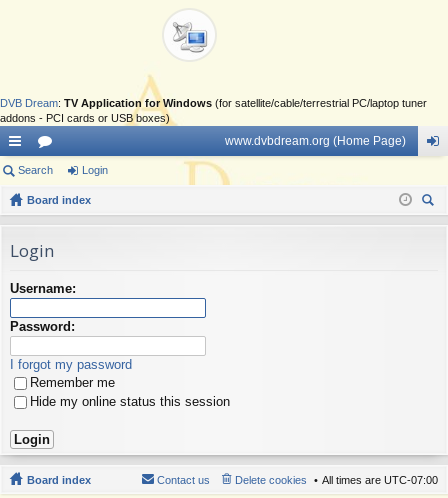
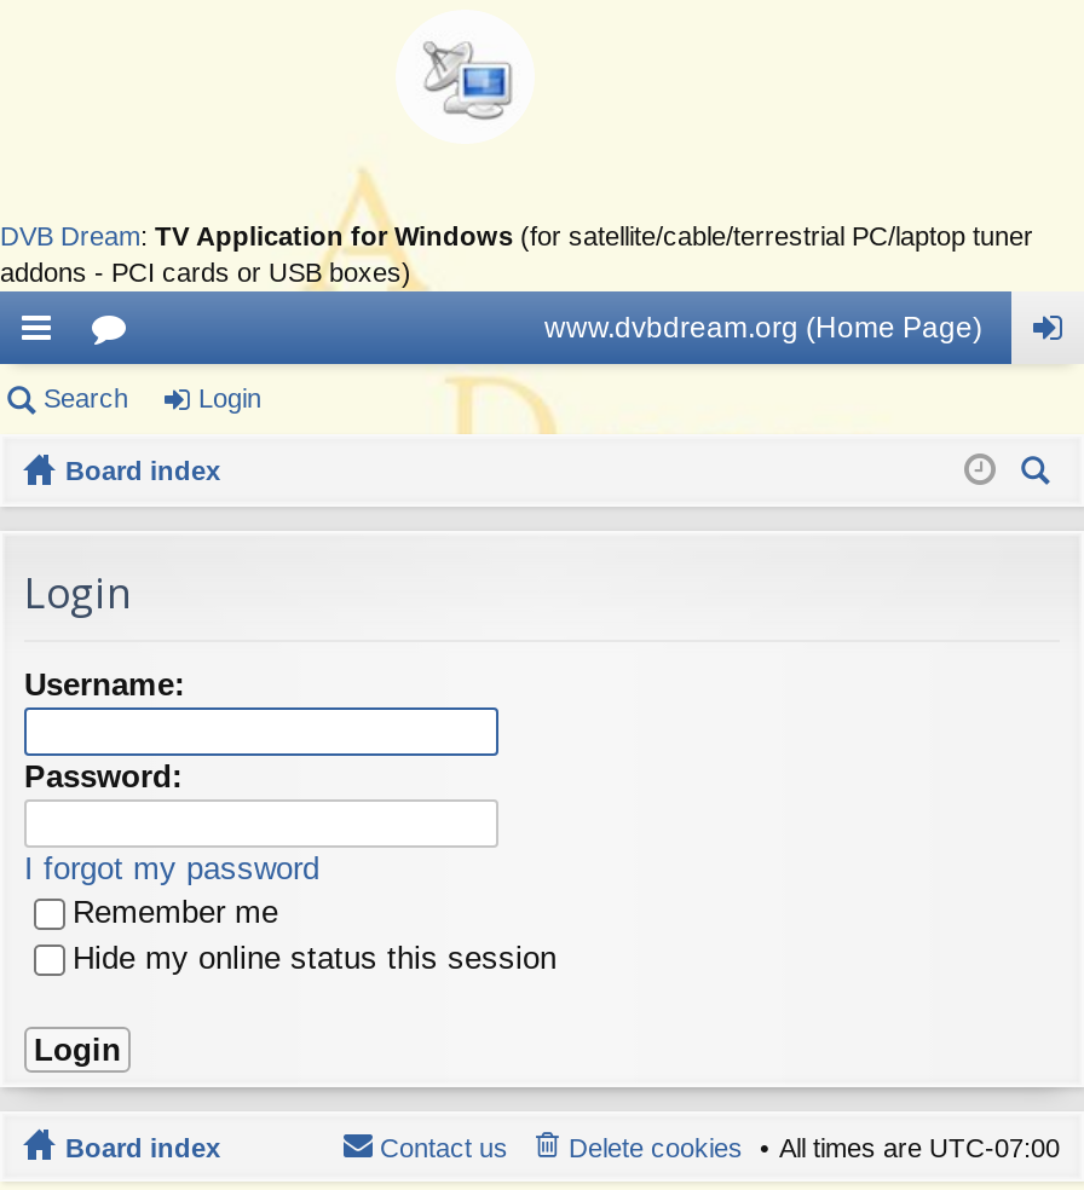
- [image]
+ [image]
